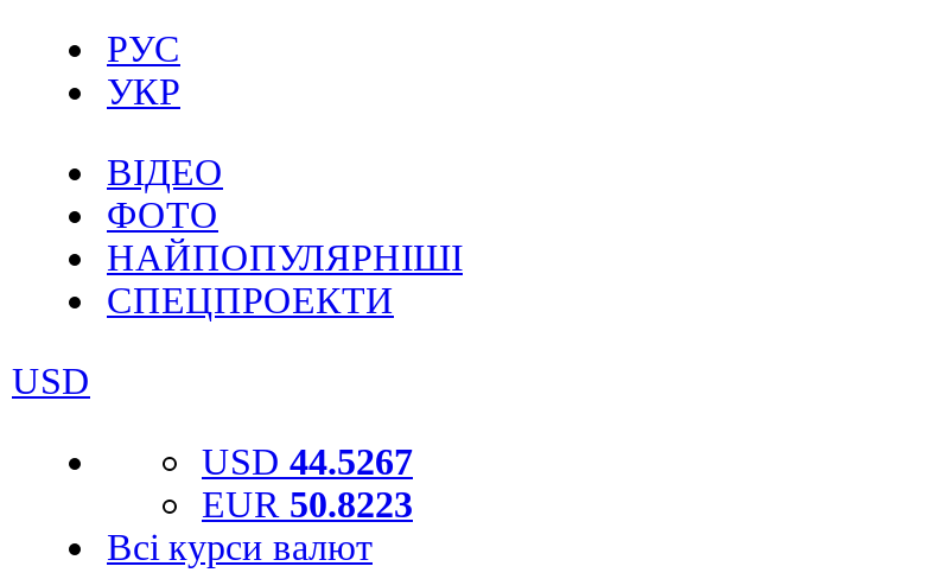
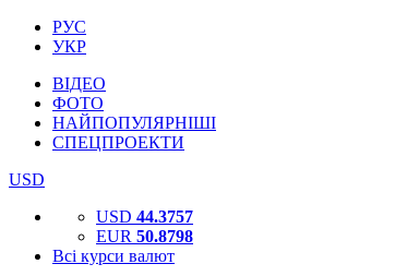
- USD 44.5267
+ USD 44.3757

- EUR 50.8223
+ EUR 50.8798
